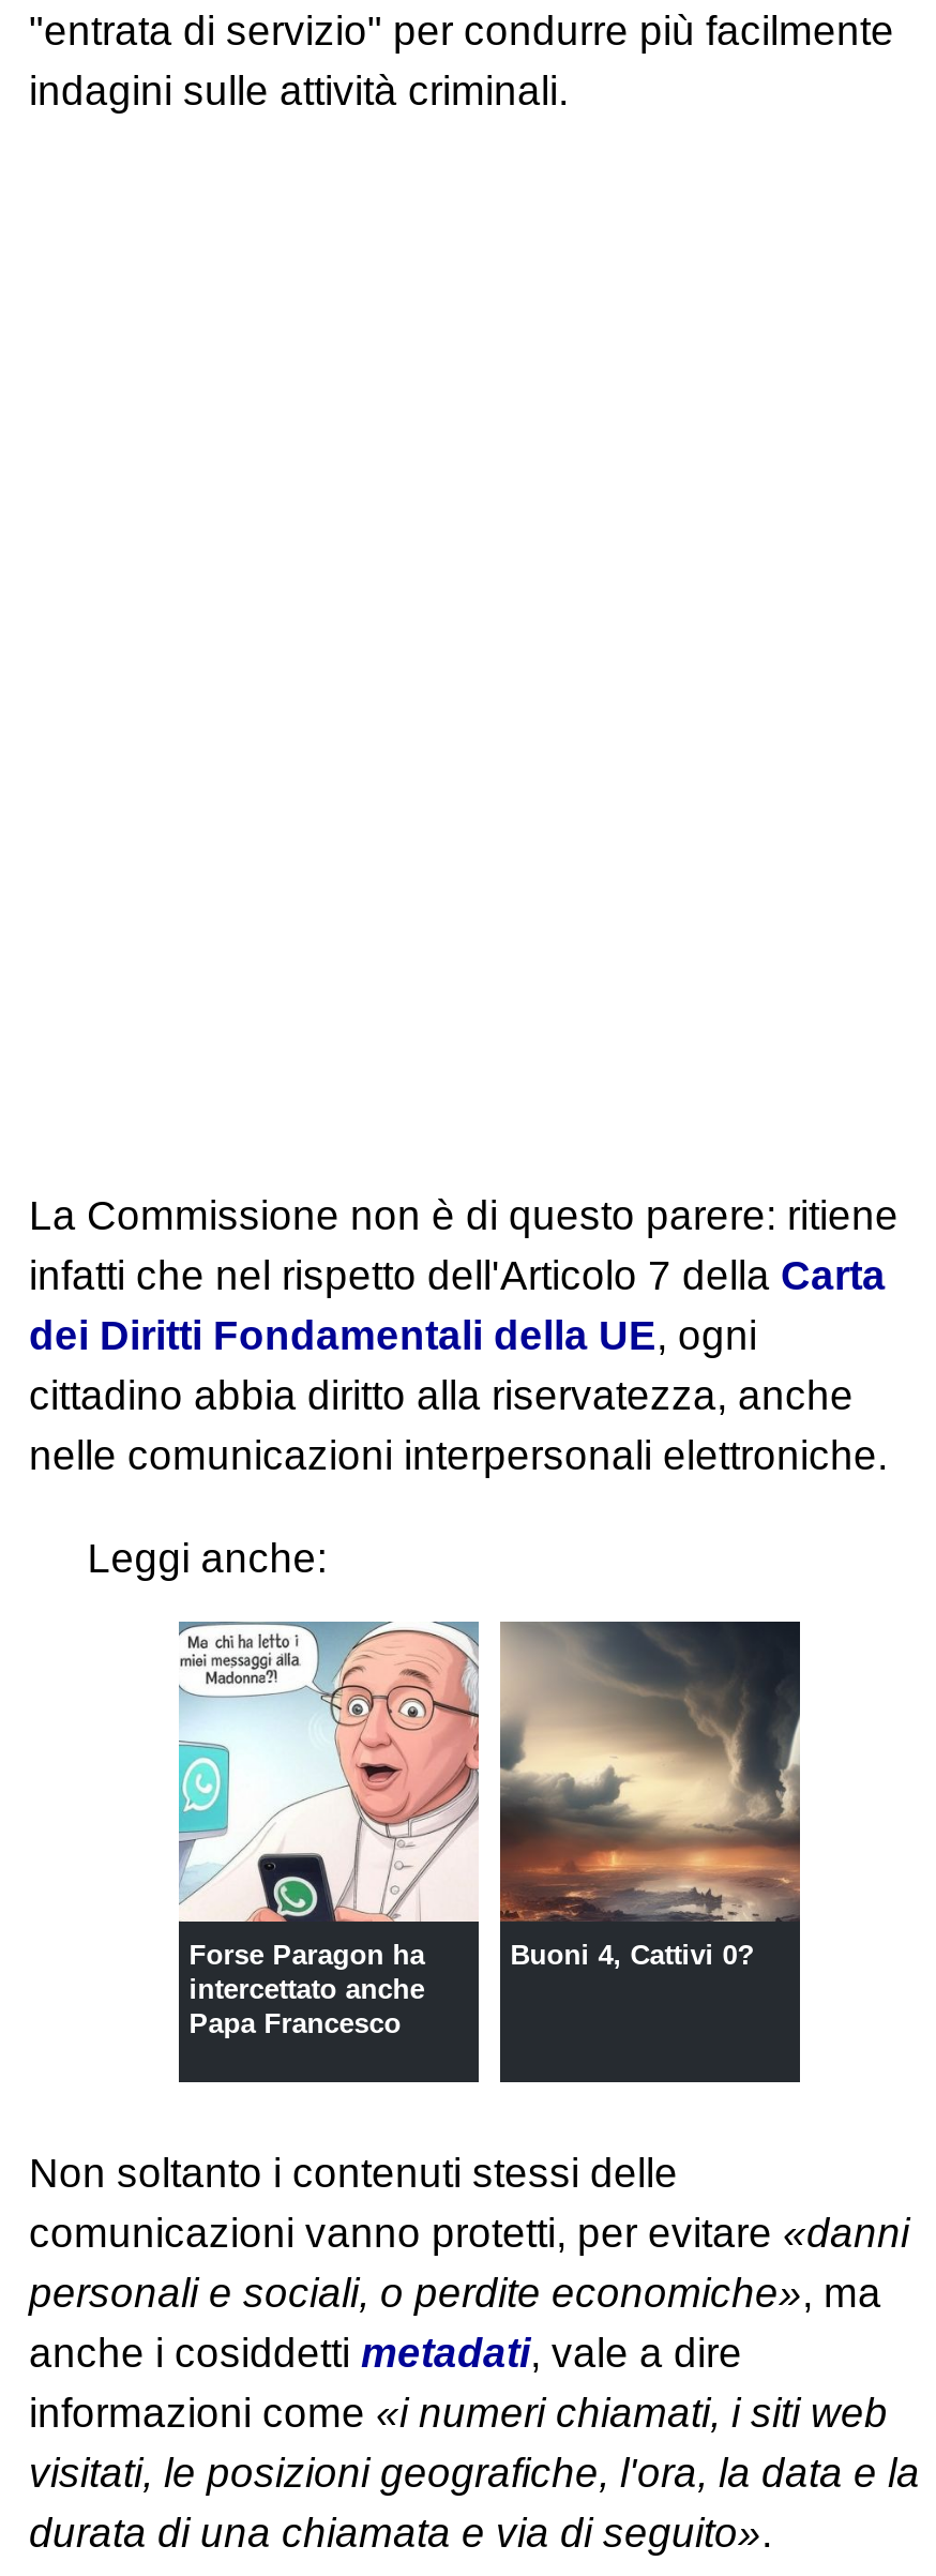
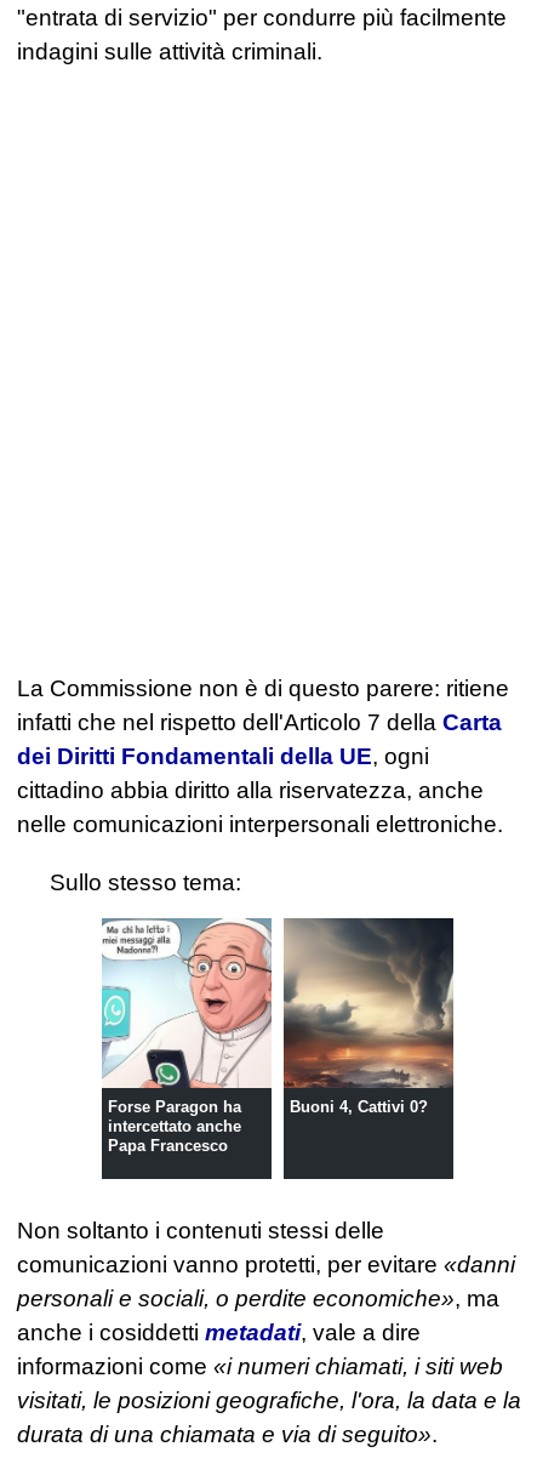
- Leggi anche:
+ Sullo stesso tema:
